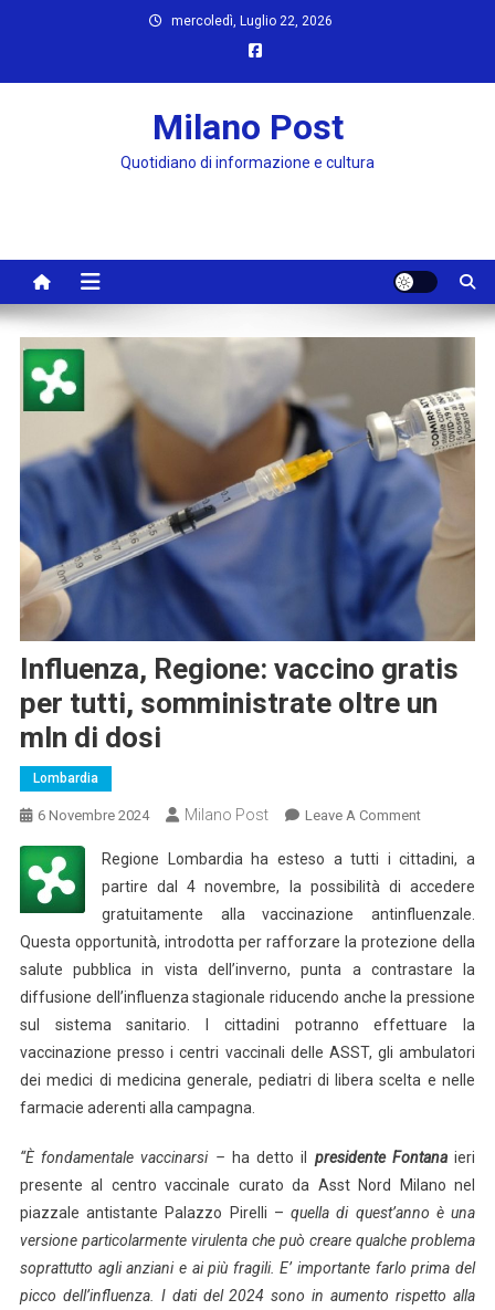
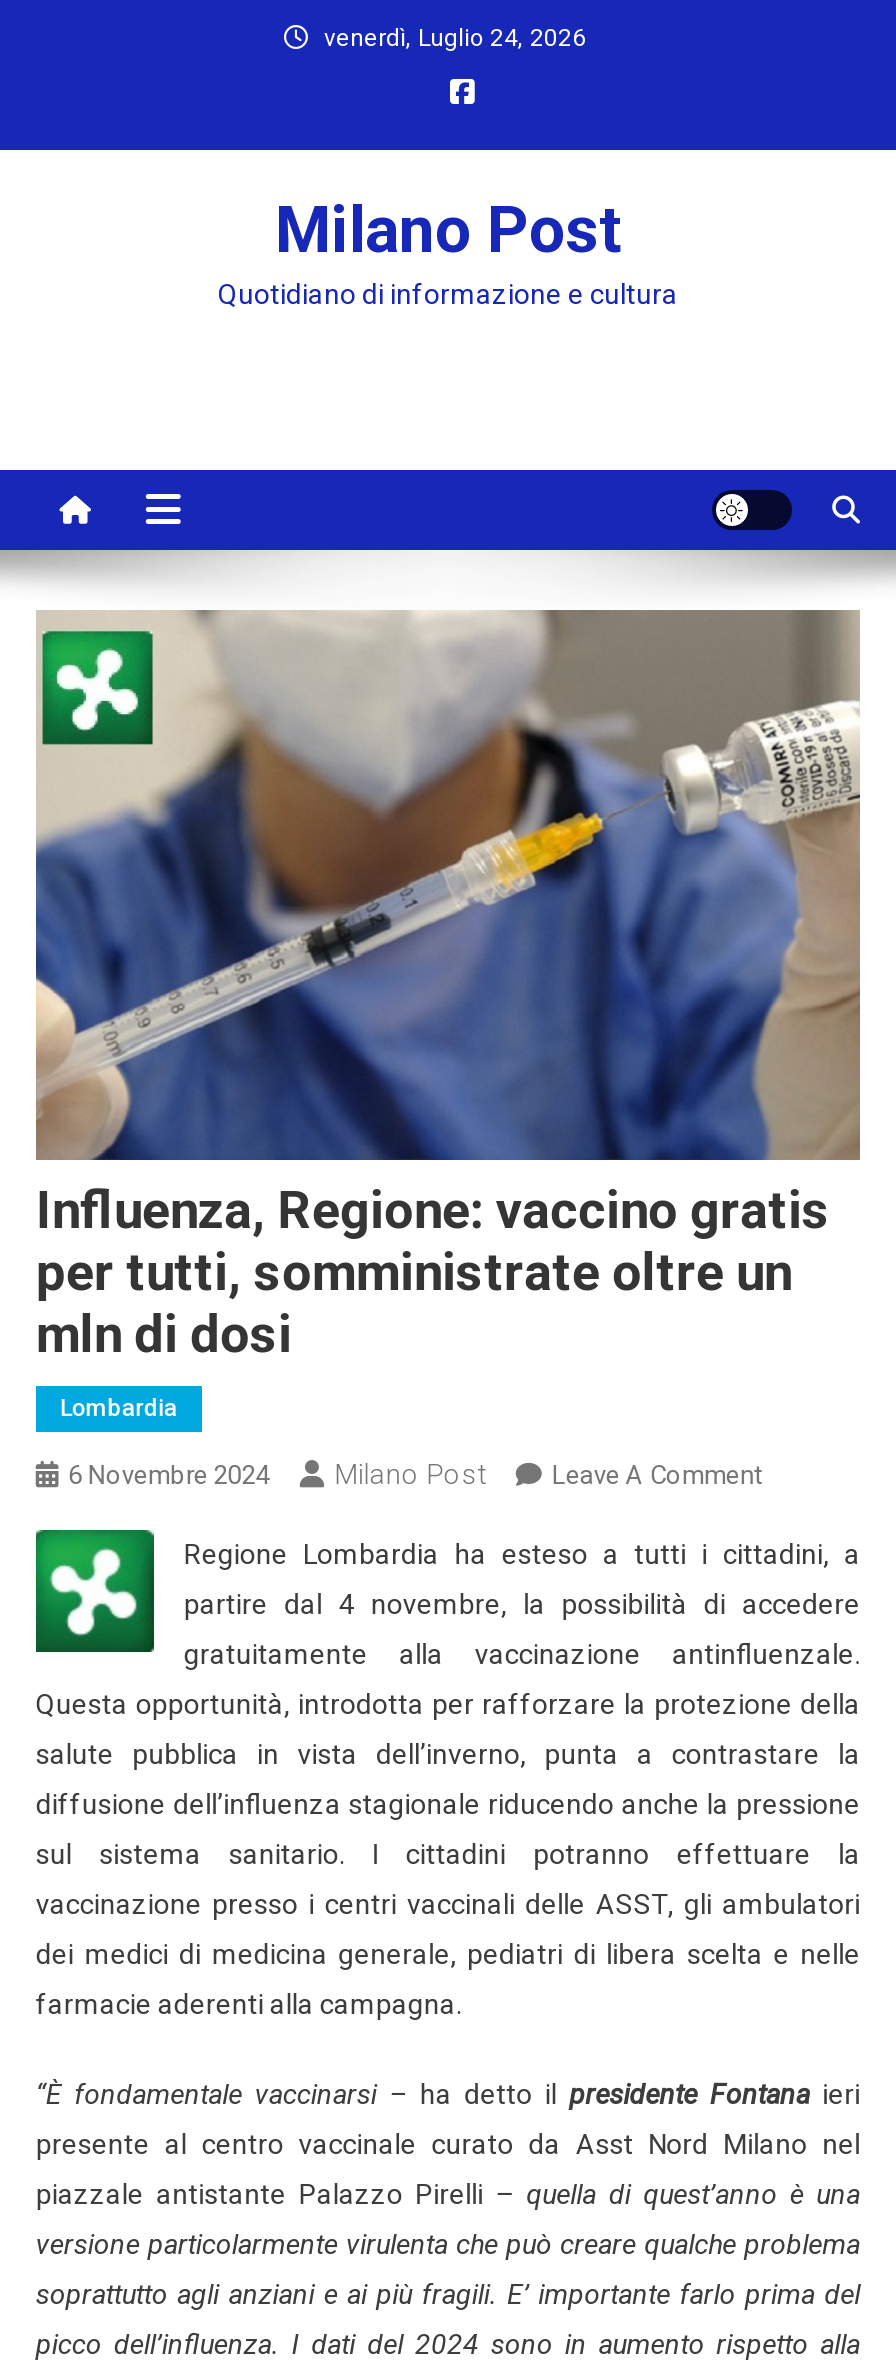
- mercoledì, Luglio 22, 2026
+ venerdì, Luglio 24, 2026
